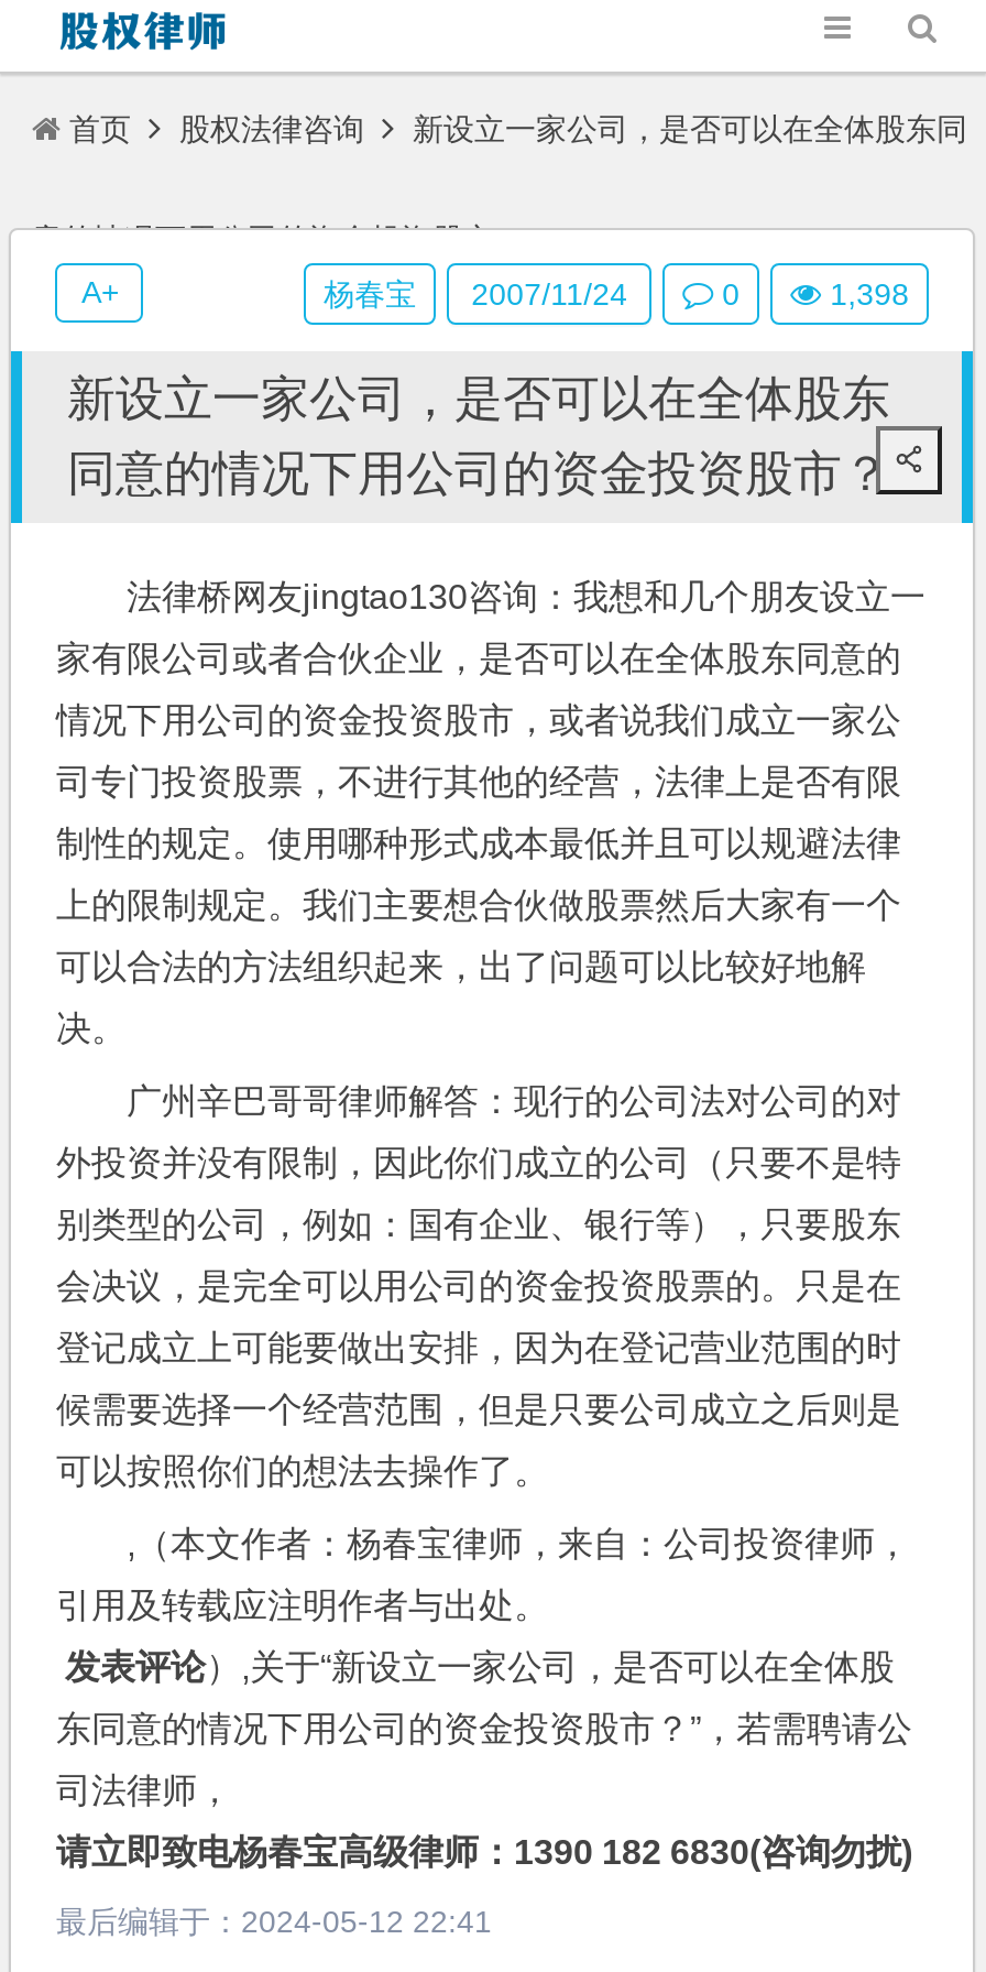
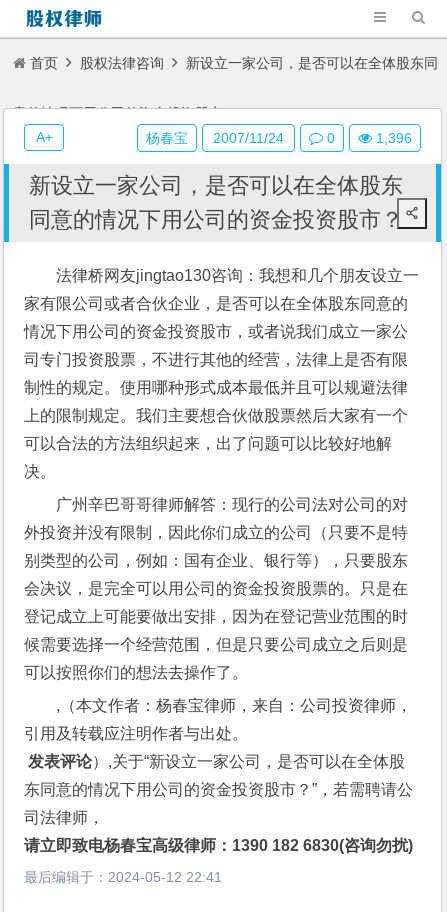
- 1,398
+ 1,396
